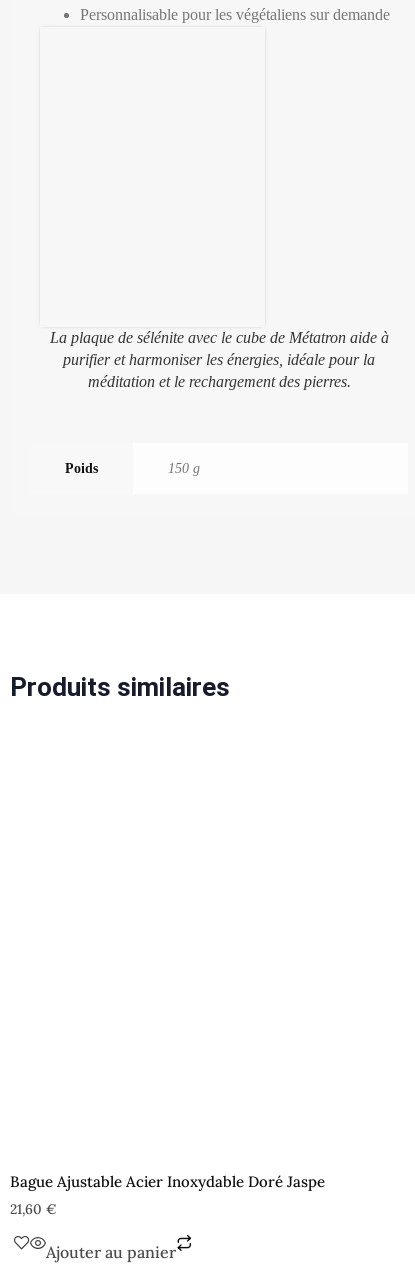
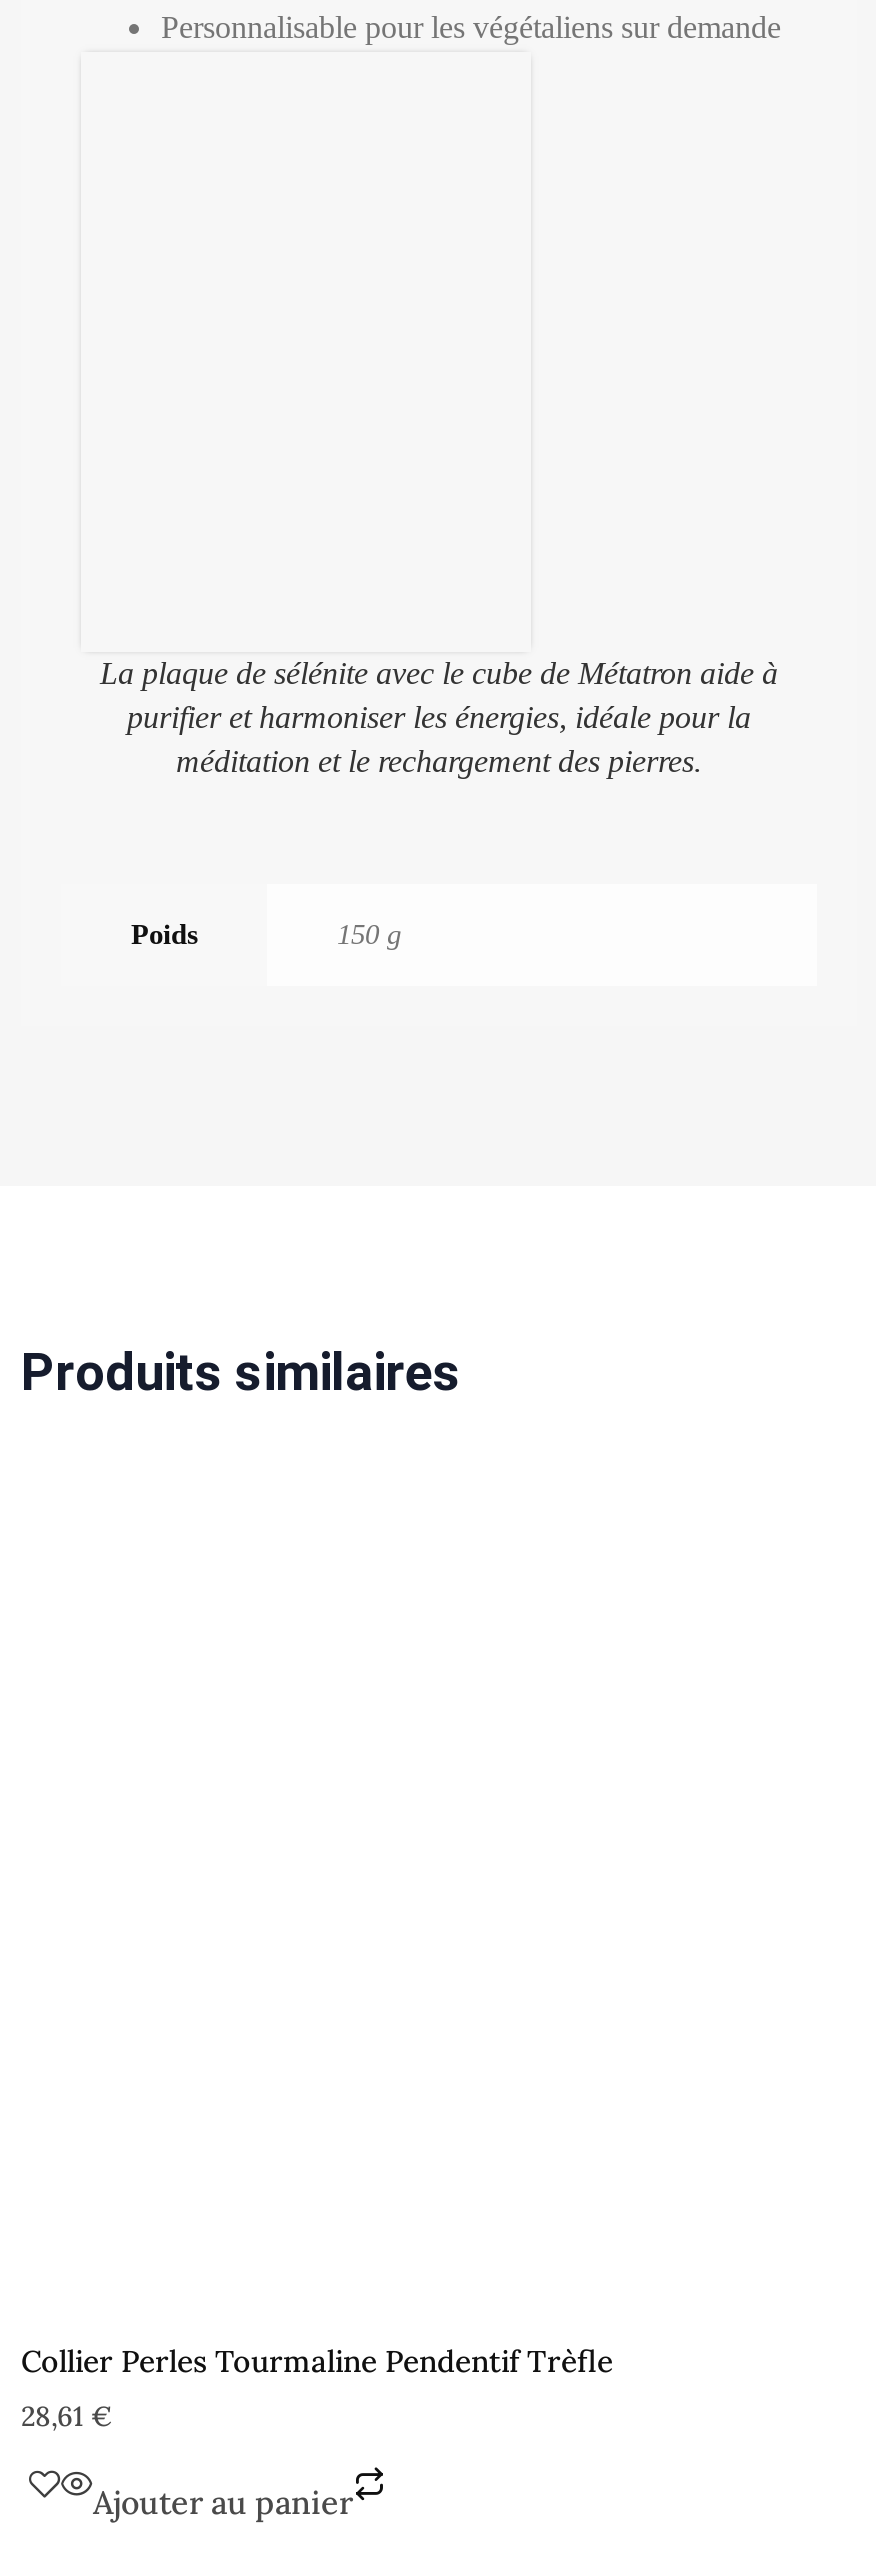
- Bague Ajustable Acier Inoxydable Doré Jaspe
+ Collier Perles Tourmaline Pendentif Trèfle

- 21,60 €
+ 28,61 €
